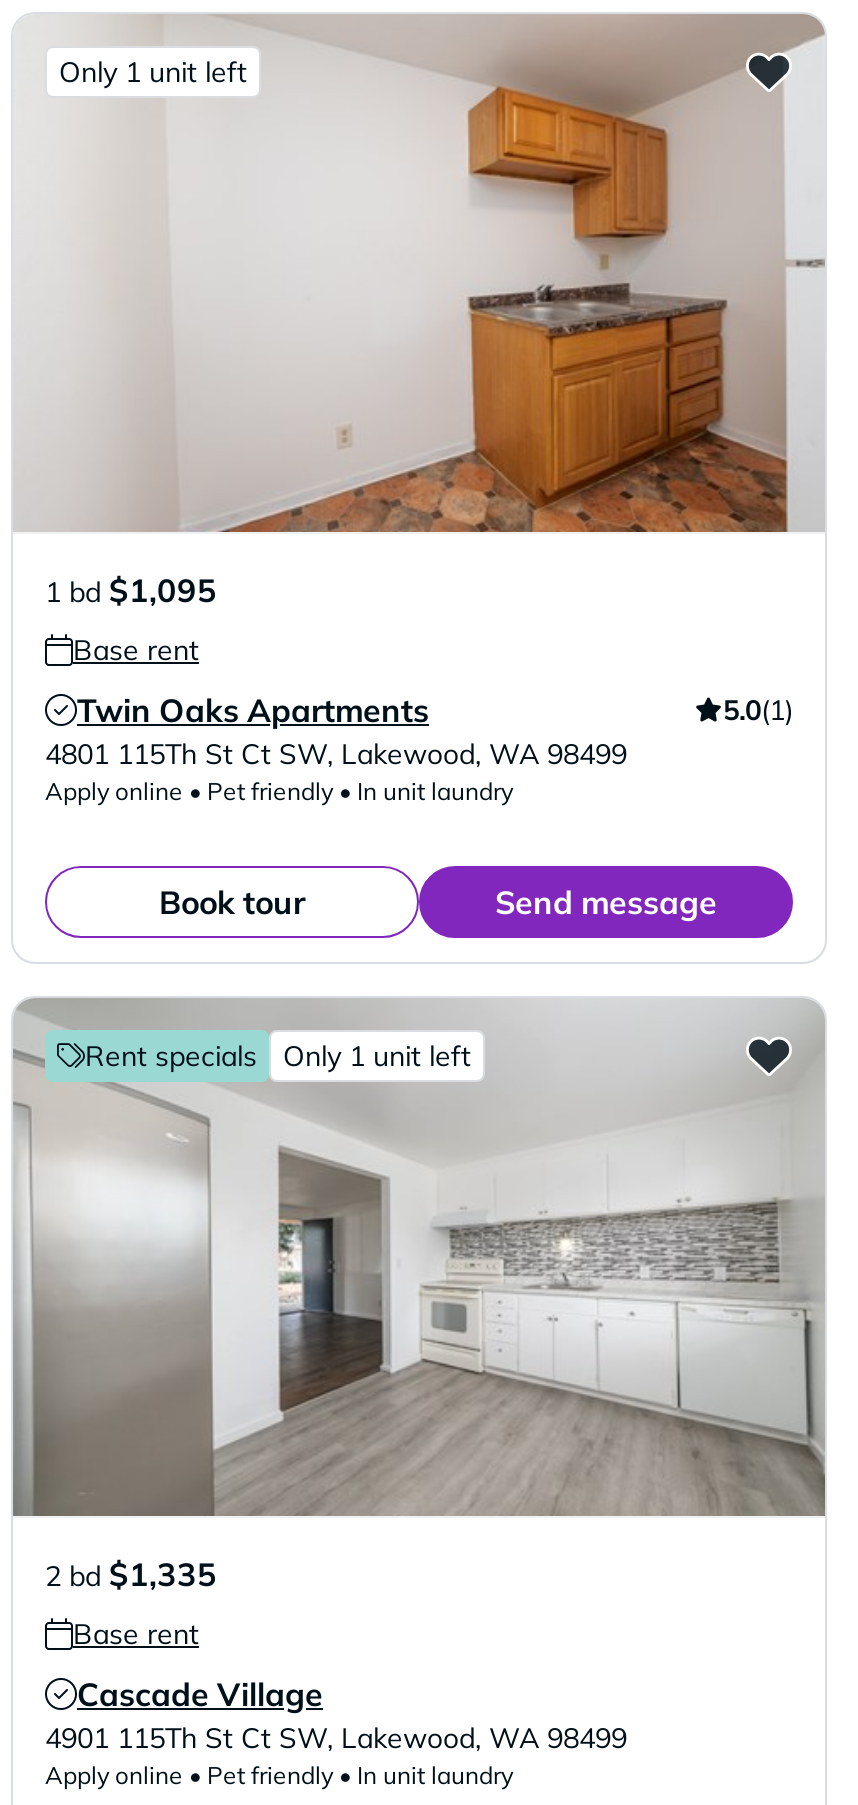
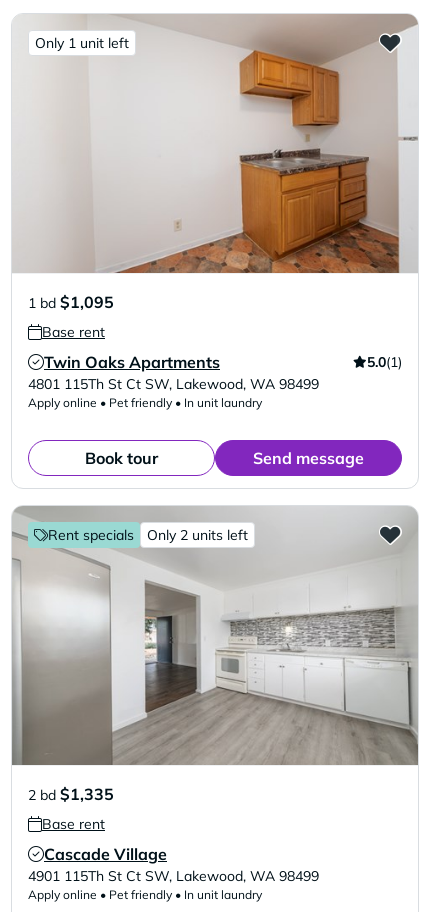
- Only 1 unit left
+ Only 2 units left
